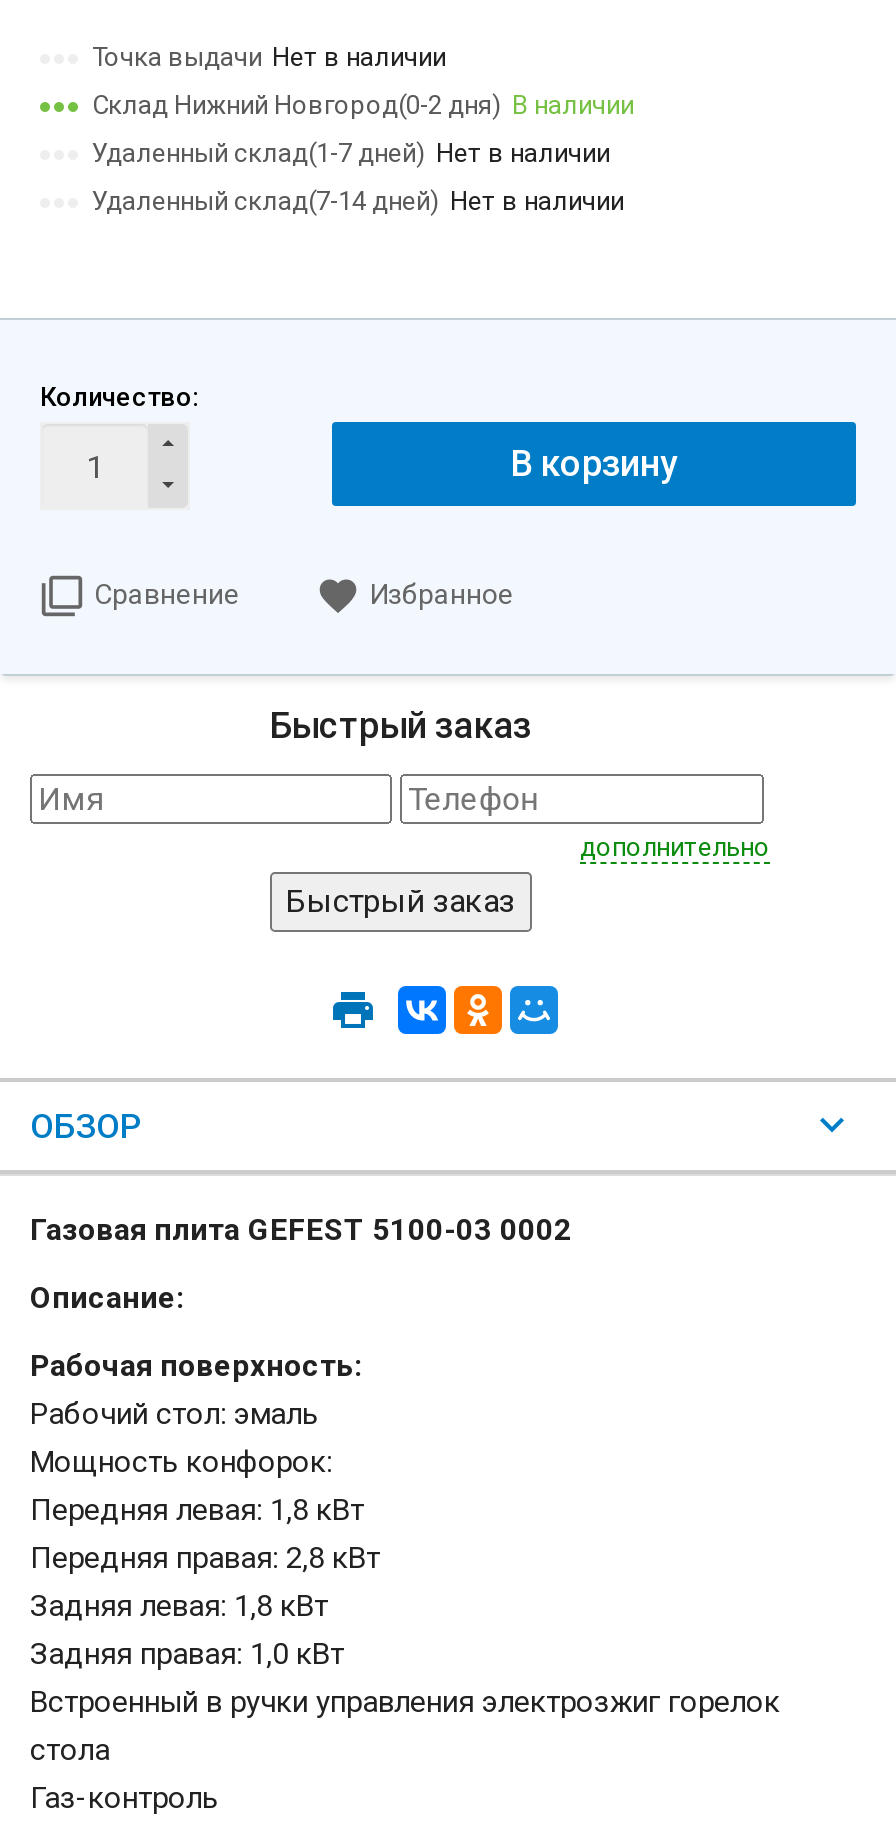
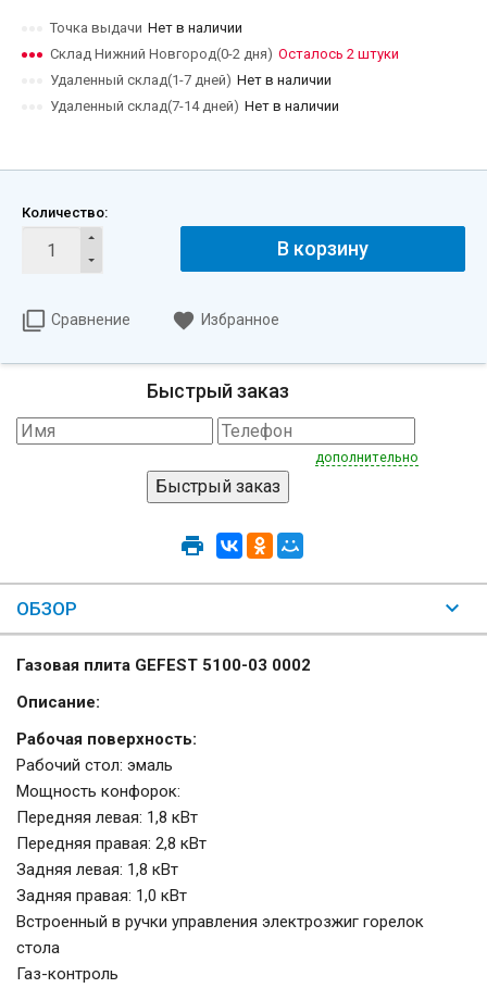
- Склад Нижний Новгород(0-2 дня) В наличии
+ Склад Нижний Новгород(0-2 дня) Осталось 2 штуки
